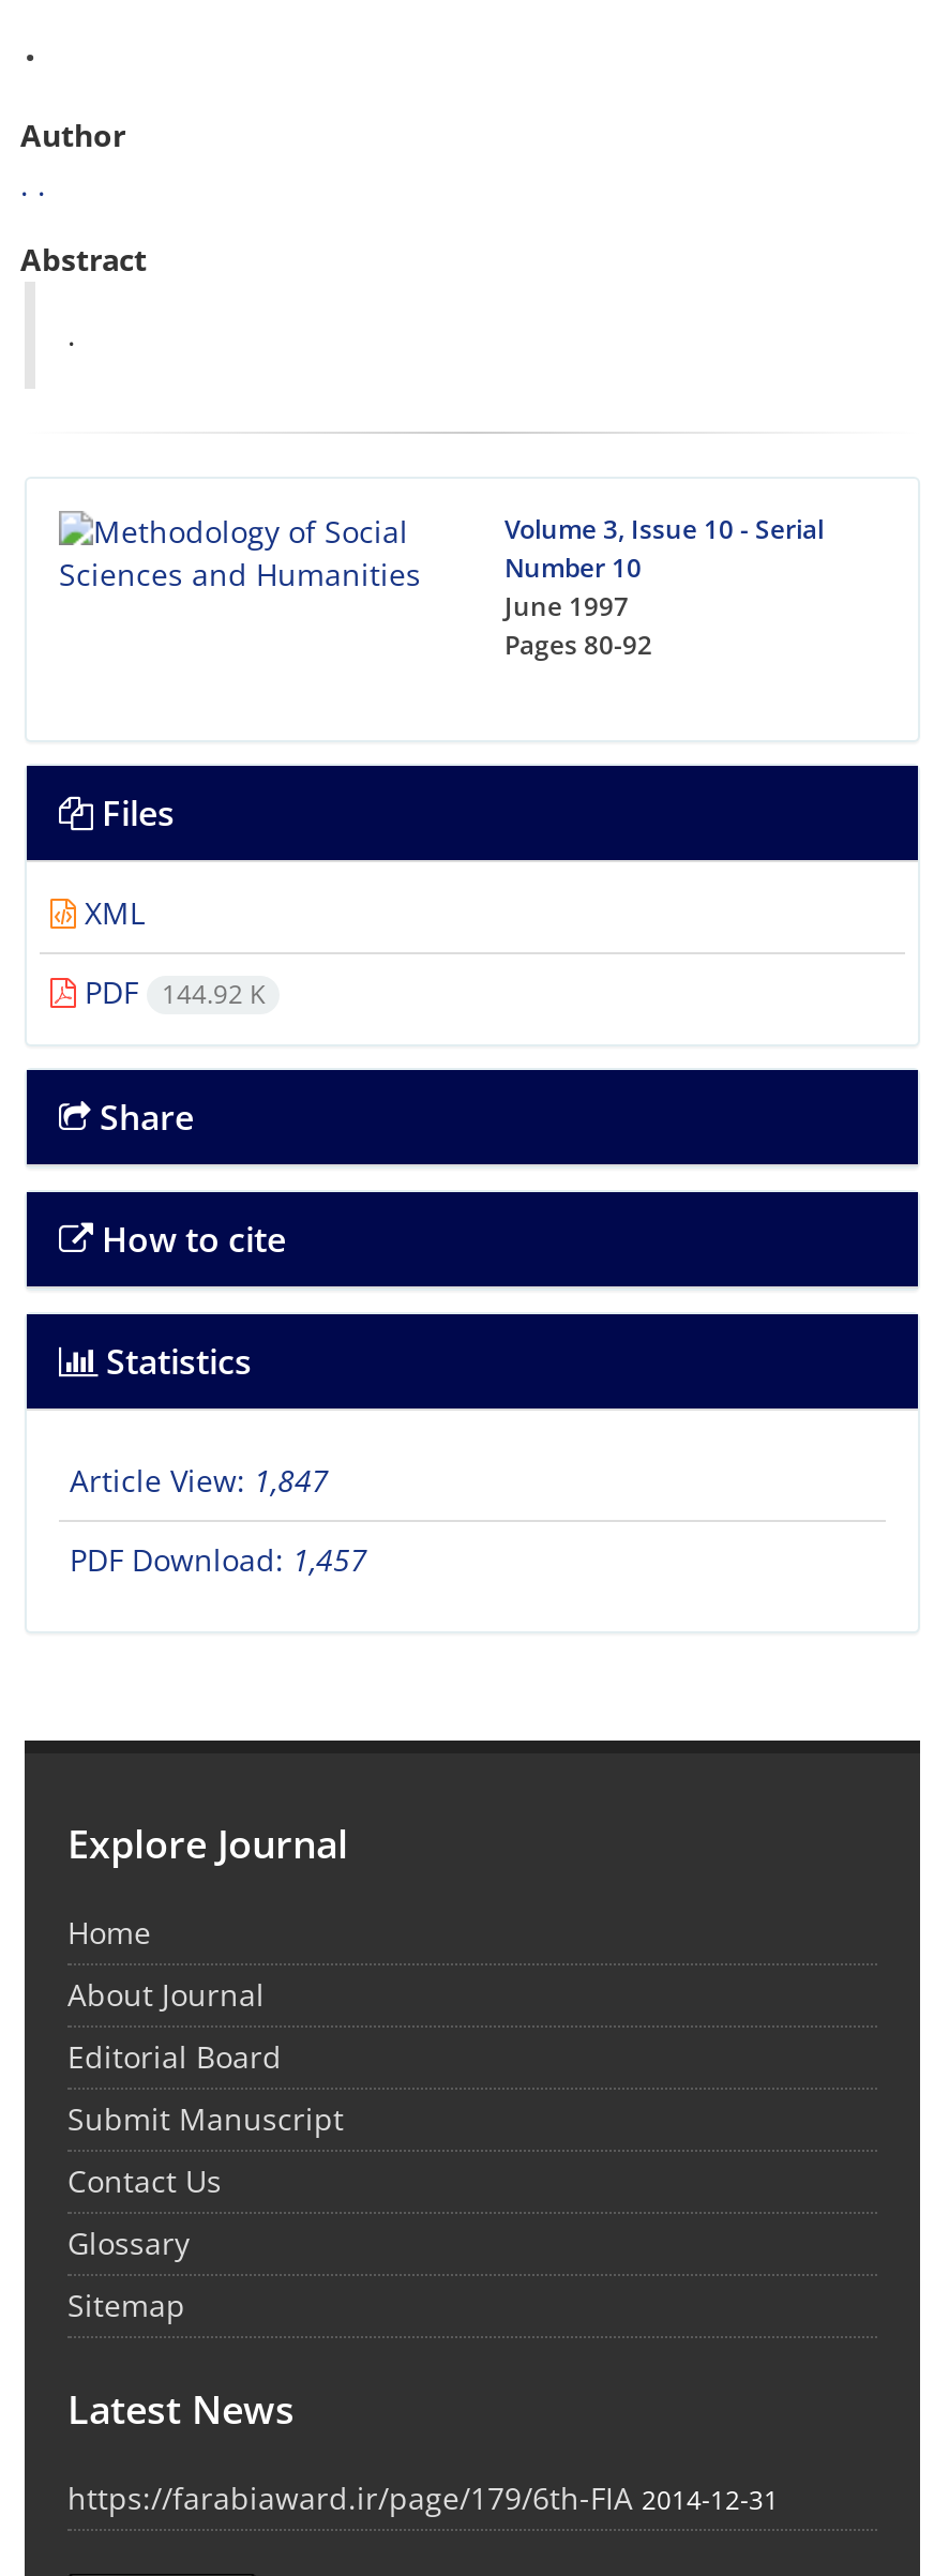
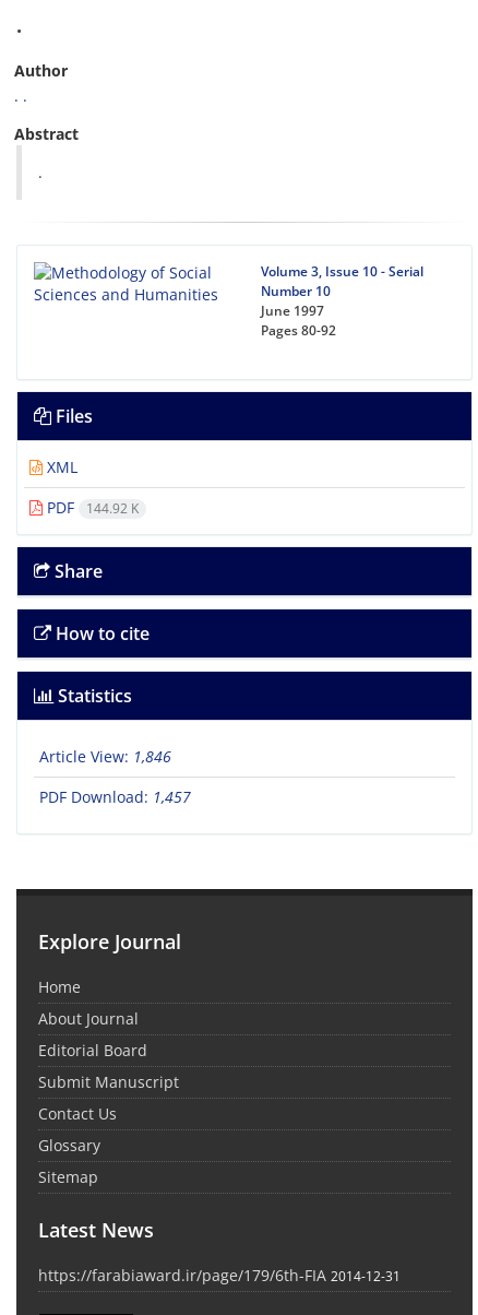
- Article View: 1,847
+ Article View: 1,846
